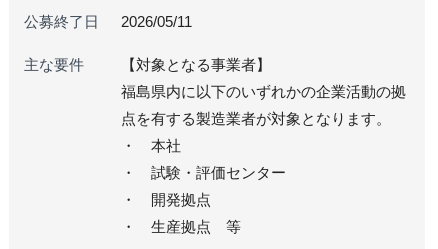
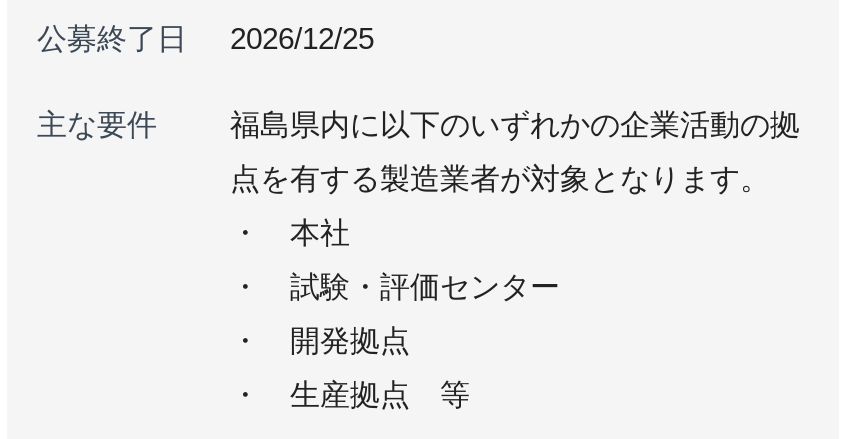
- 公募終了日 2026/05/11
+ 公募終了日 2026/12/25

- 【対象となる事業者】
